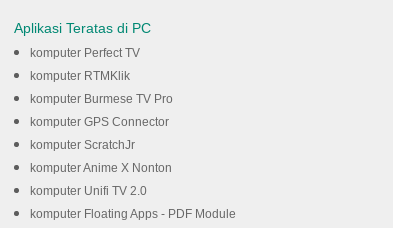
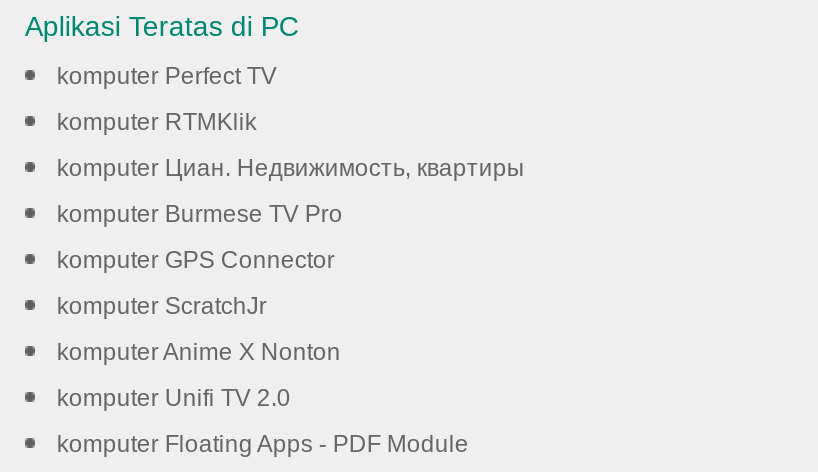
+ komputer Циан. Недвижимость, квартиры
